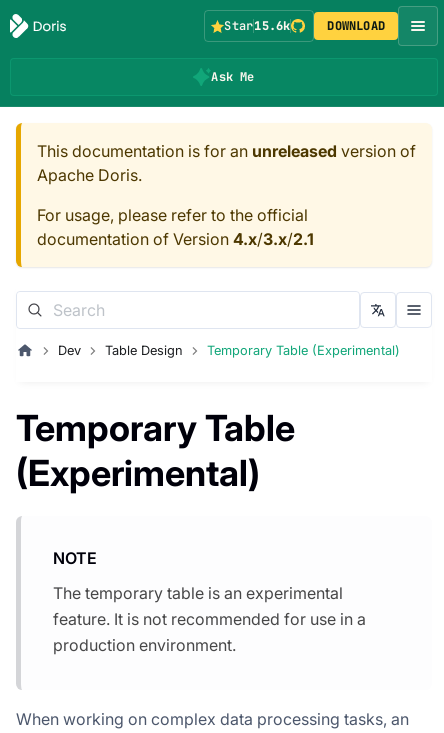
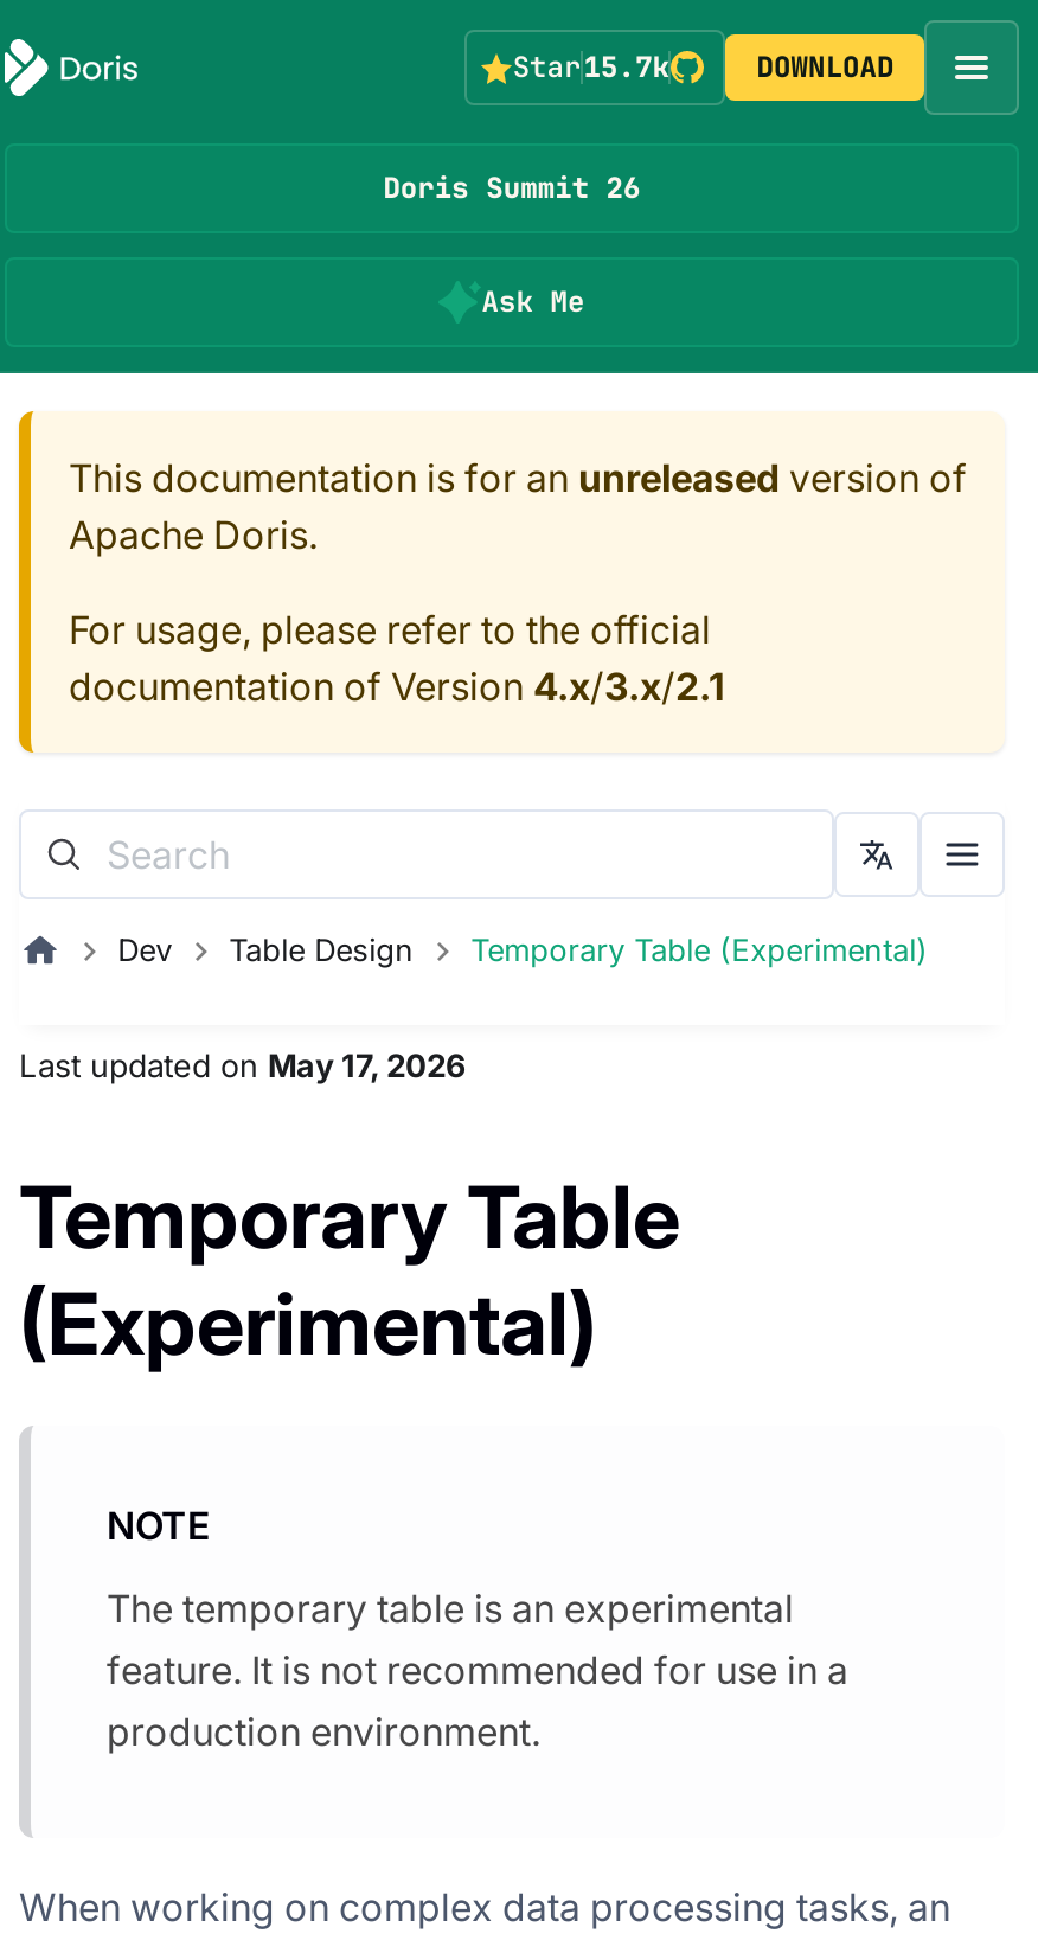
- Star15.6k
+ Star15.7k

+ Doris Summit 26

+ Last updated on May 17, 2026
